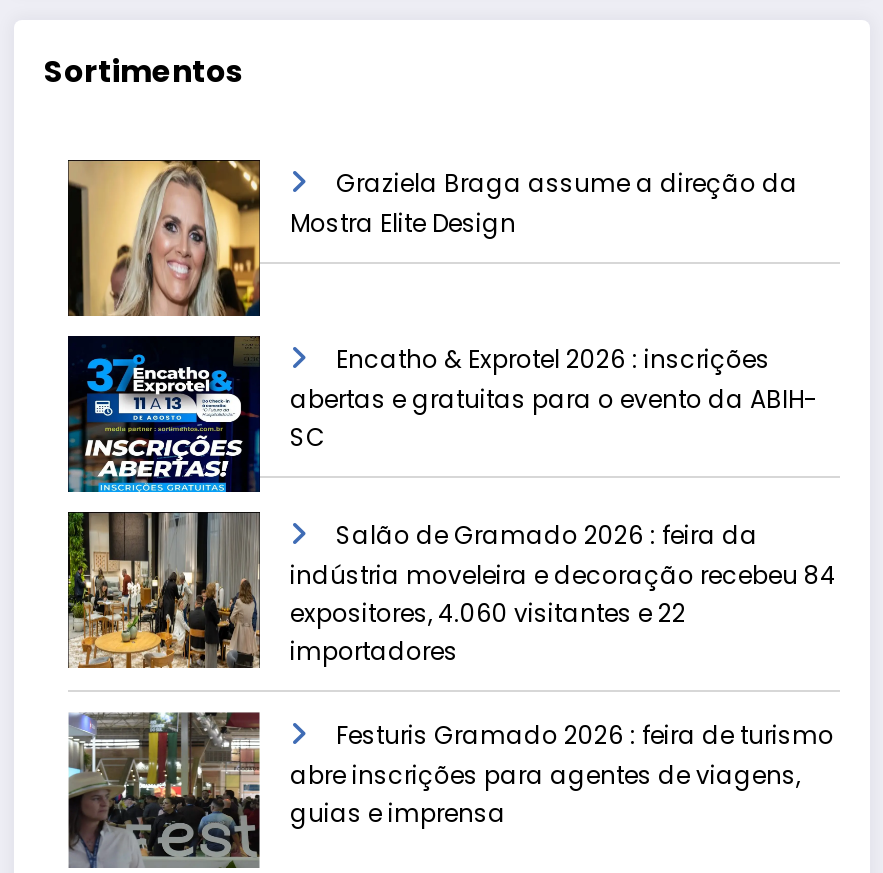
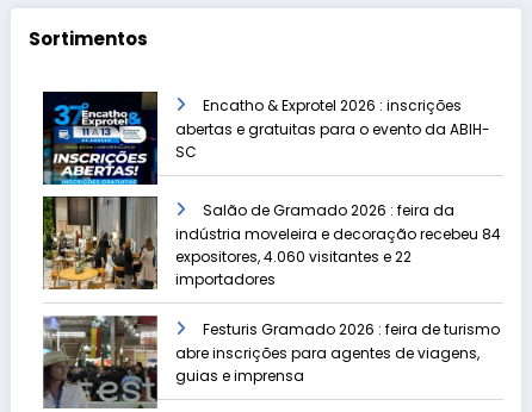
- [image]
- Graziela Braga assume a direção da
- Mostra Elite Design
